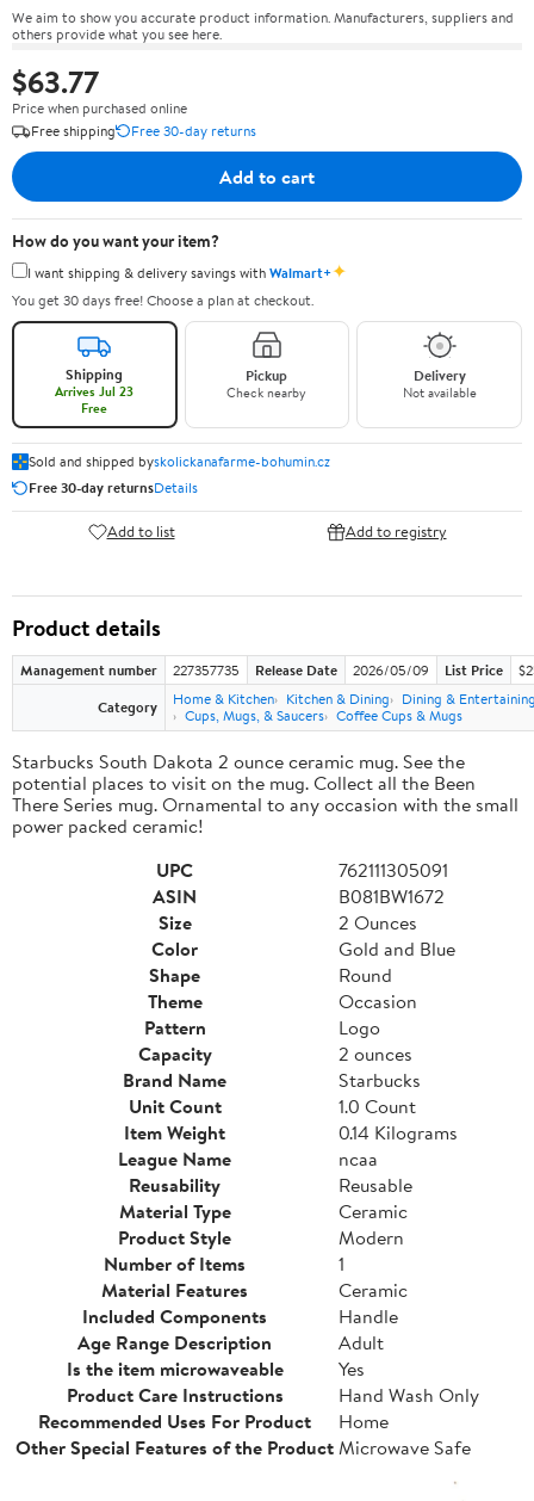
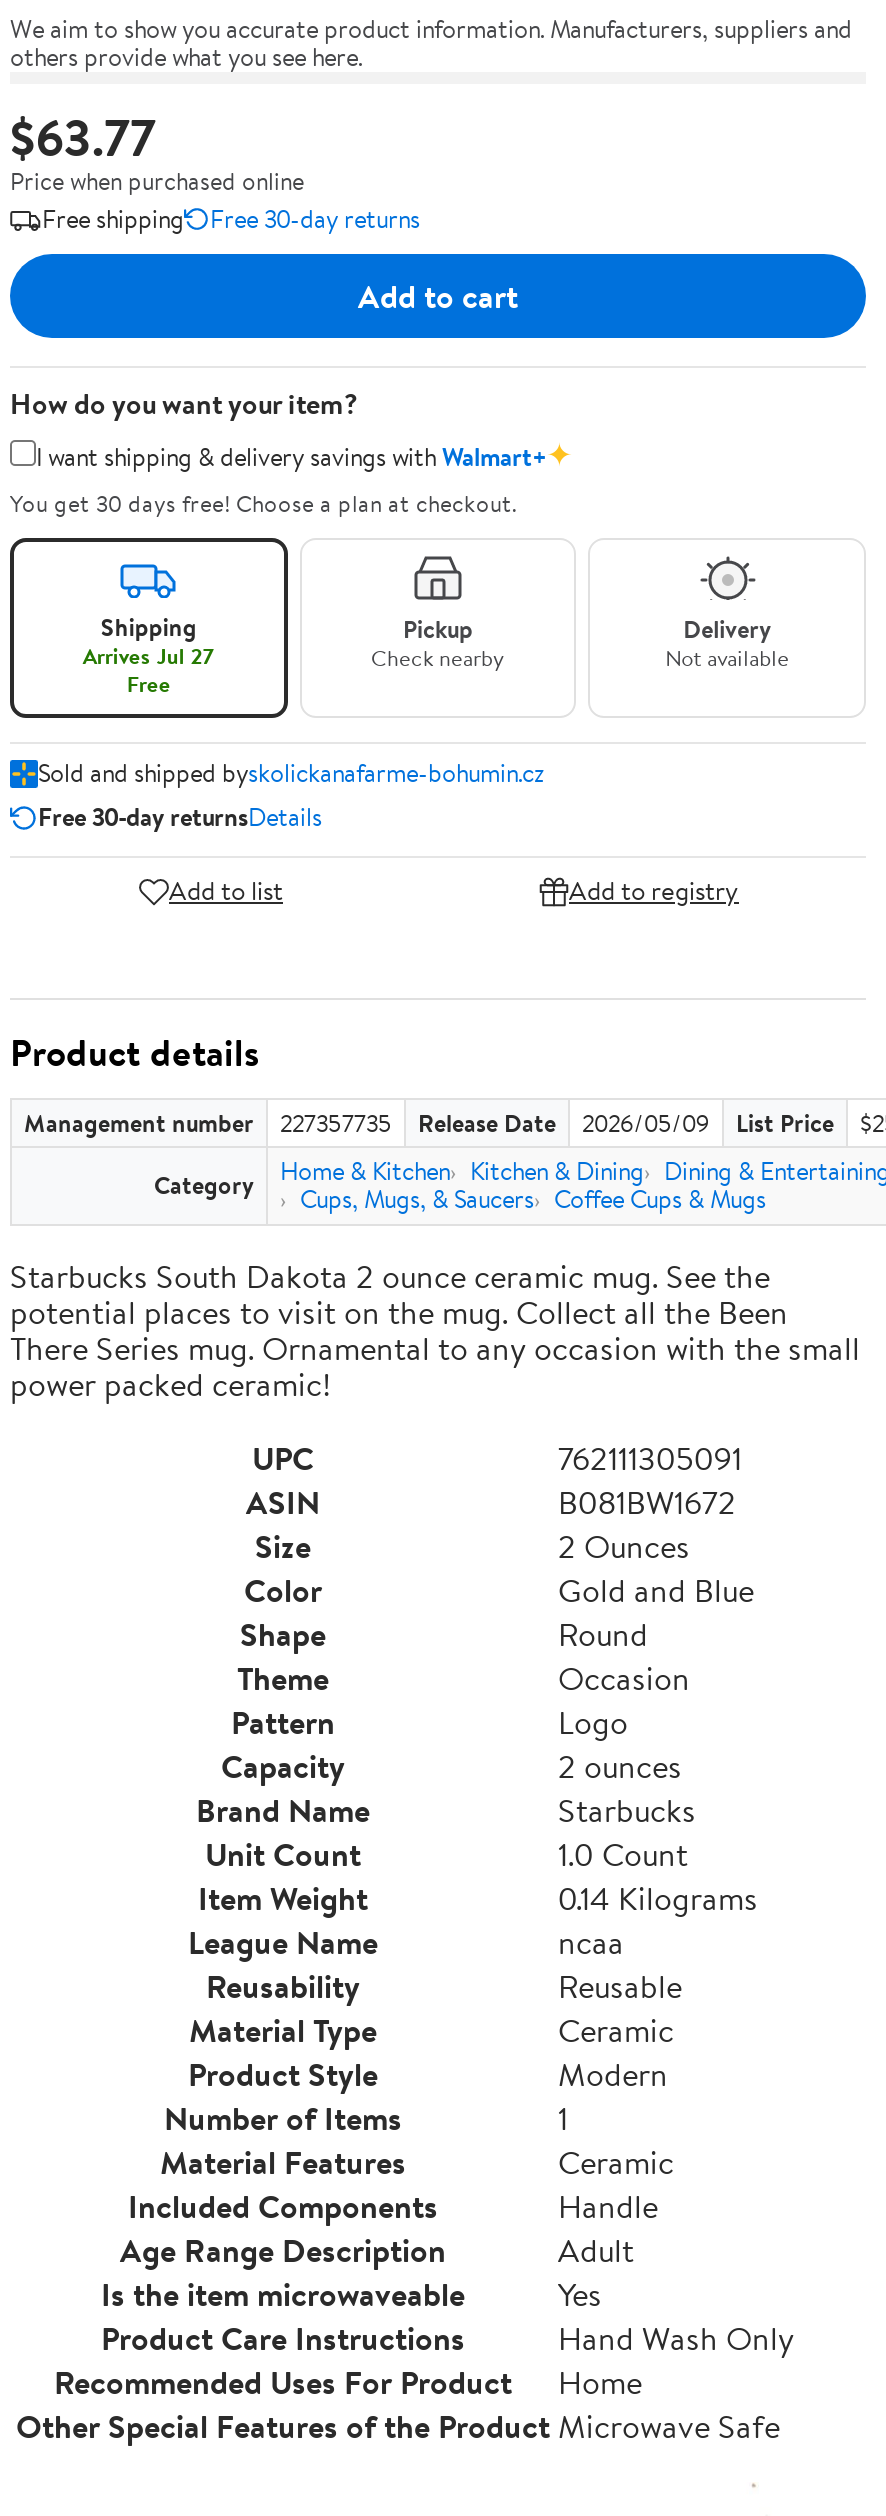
- Arrives Jul 23
+ Arrives Jul 27
